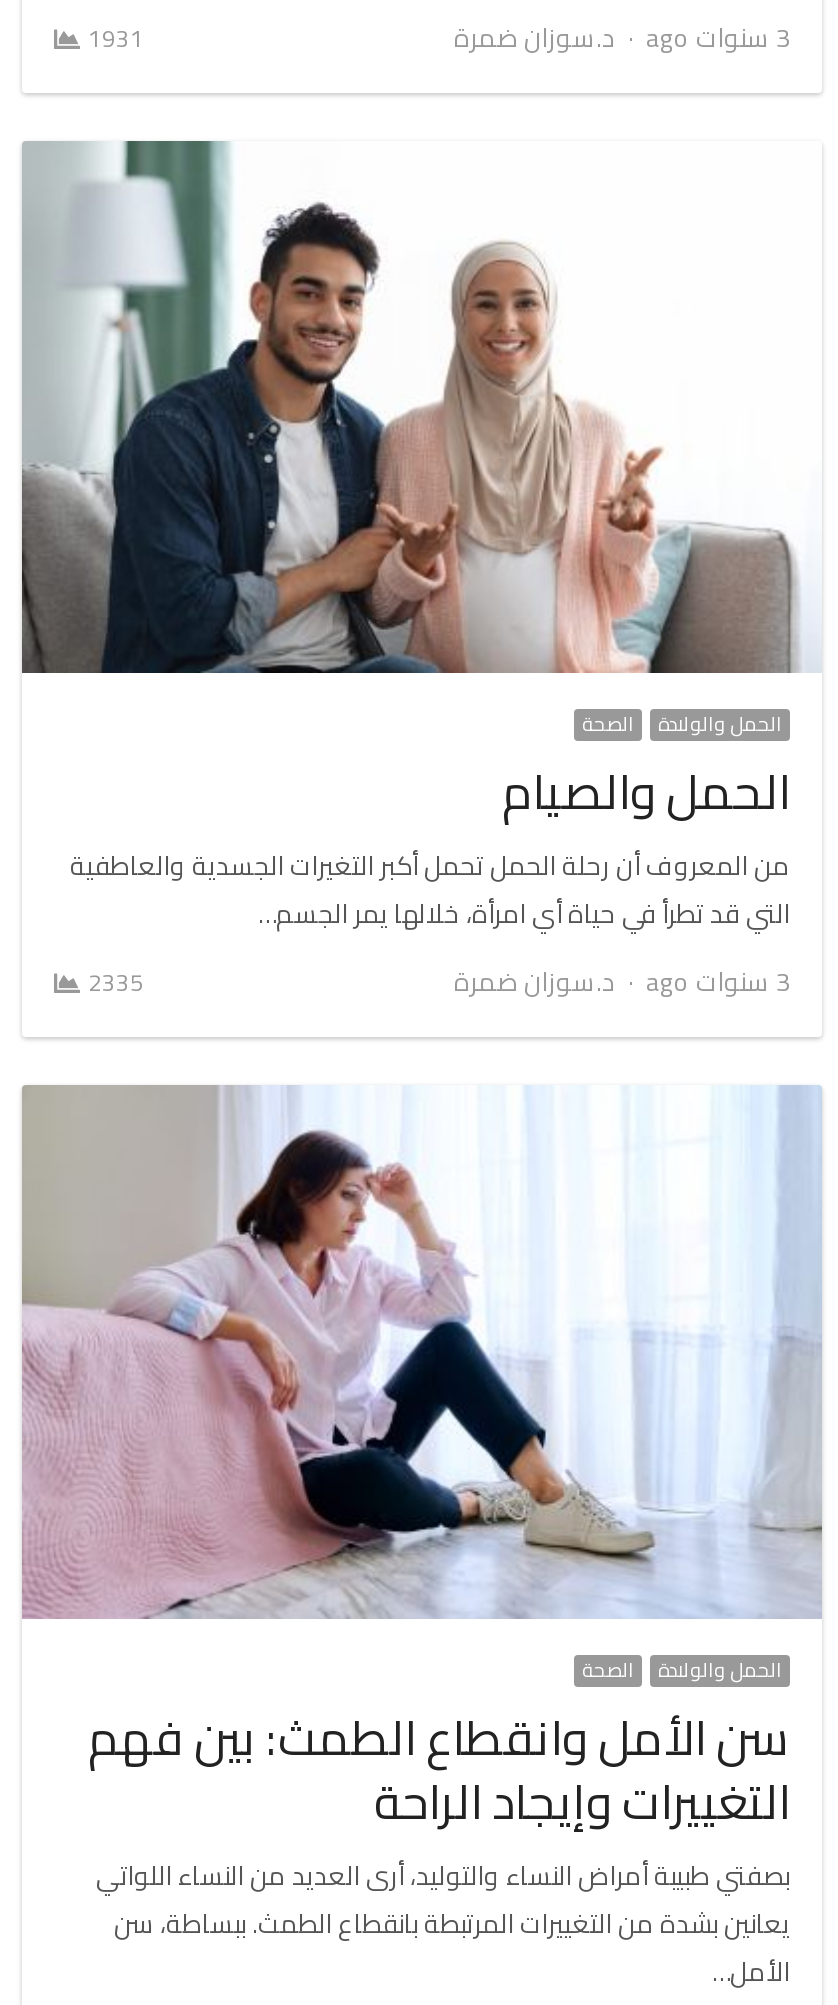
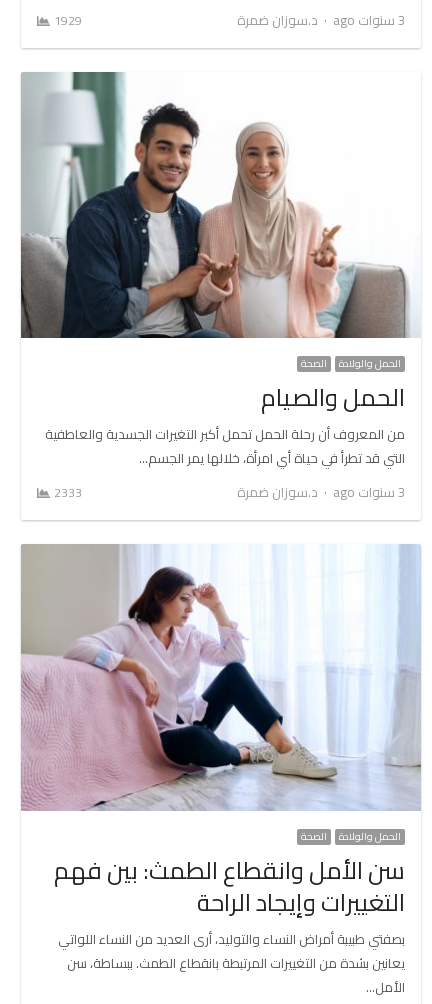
- 1931
+ 1929

- 2335
+ 2333
